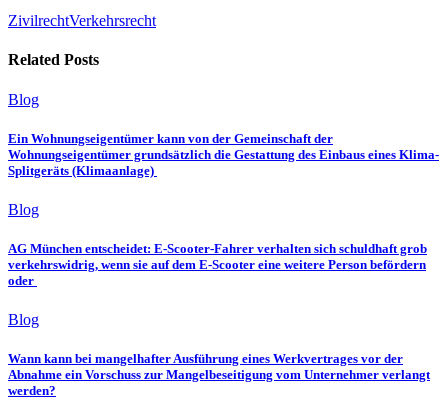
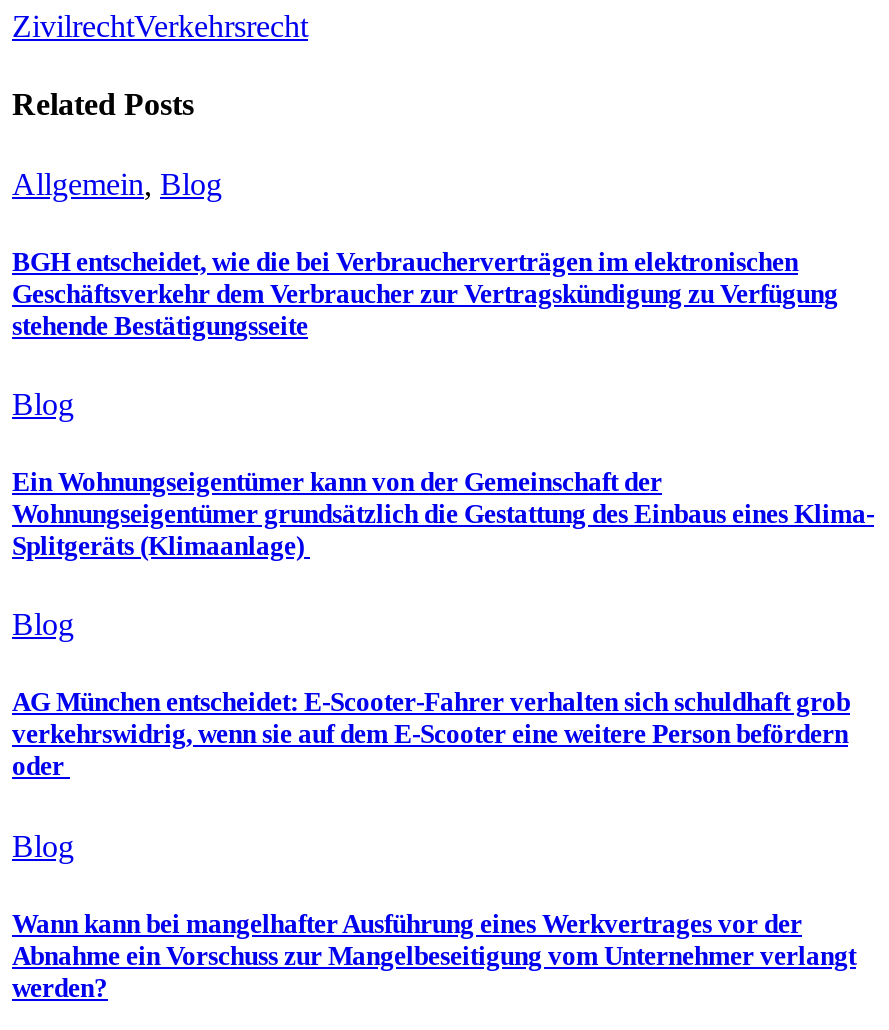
+ Allgemein, Blog
+ BGH entscheidet, wie die bei Verbraucherverträgen im elektronischen
+ Geschäftsverkehr dem Verbraucher zur Vertragskündigung zu Verfügung
+ stehende Bestätigungsseite
